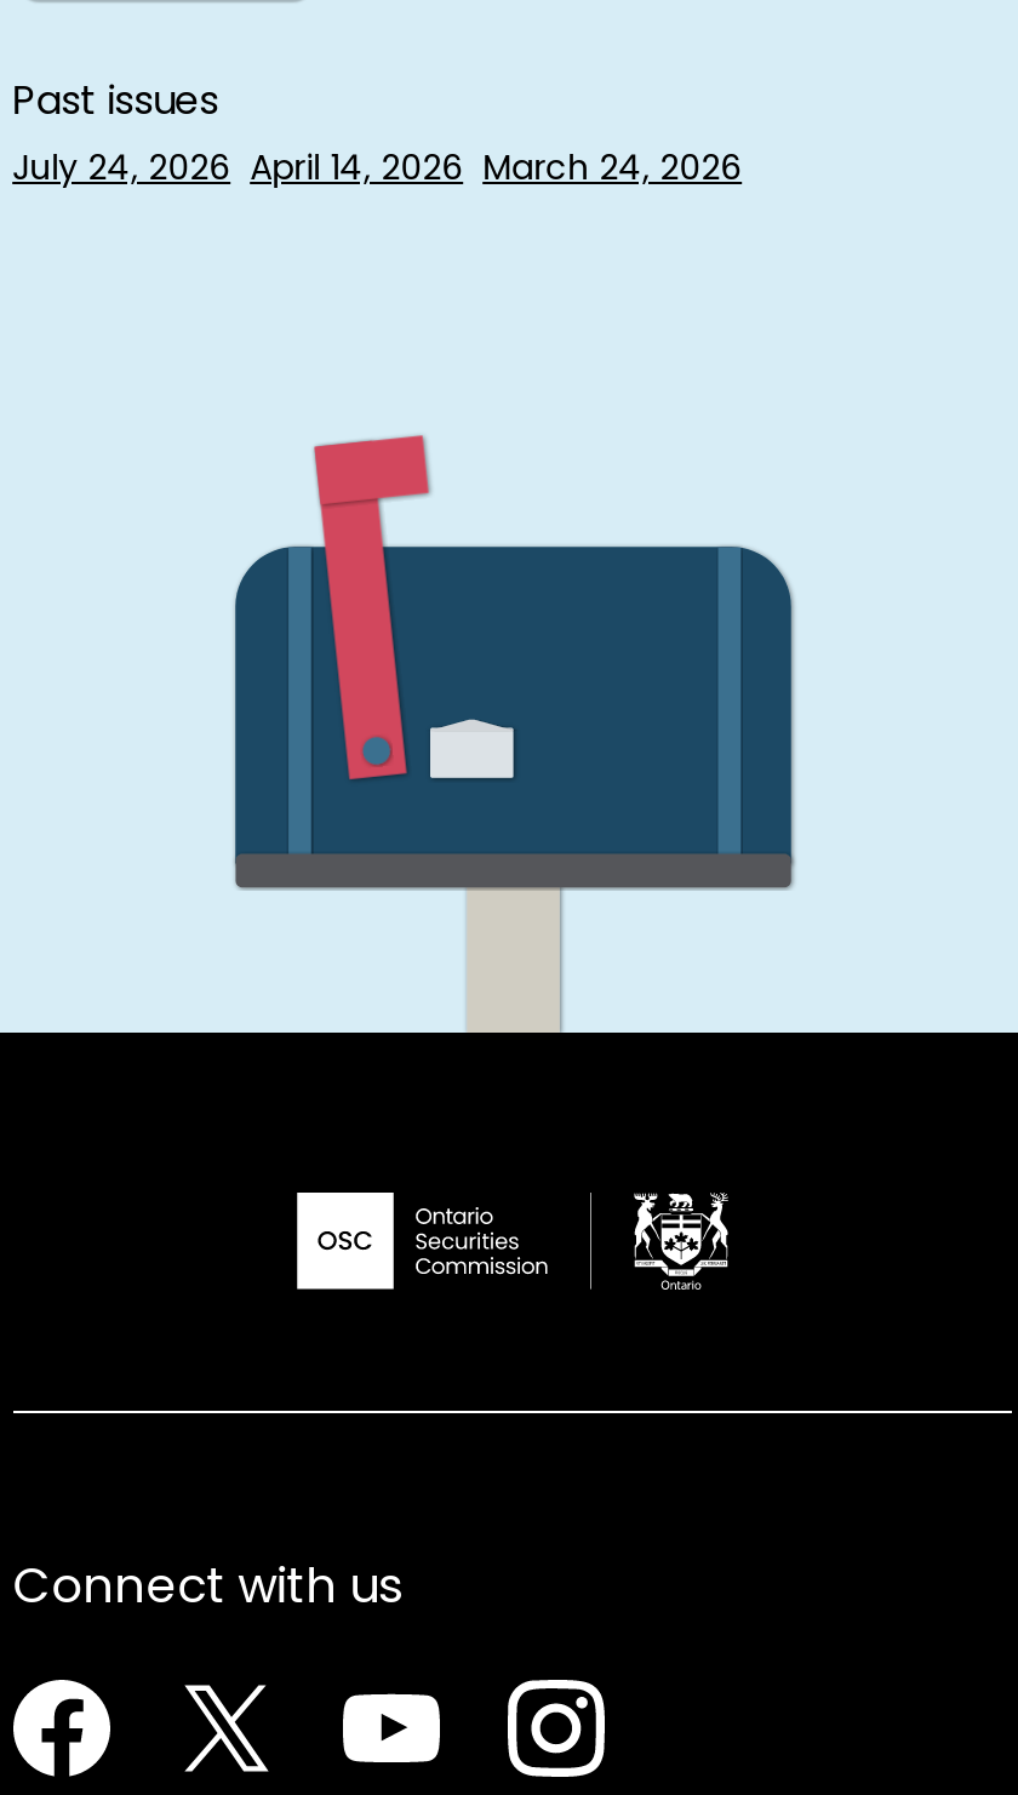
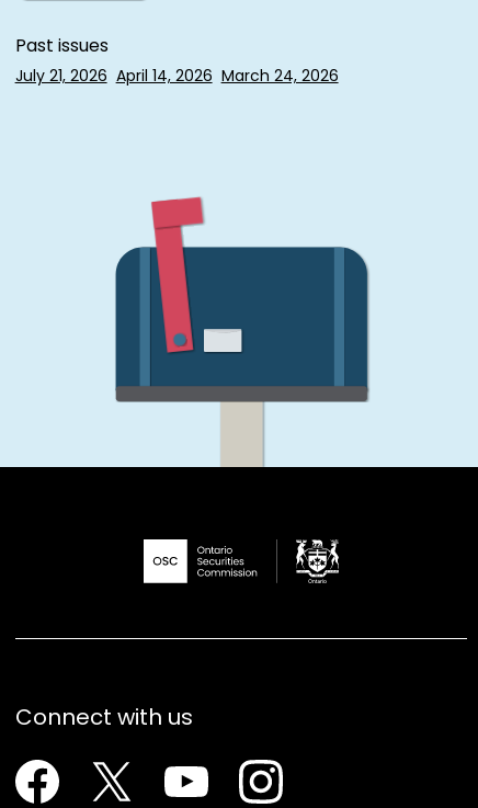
- July 24, 2026 April 14, 2026 March 24, 2026
+ July 21, 2026 April 14, 2026 March 24, 2026
